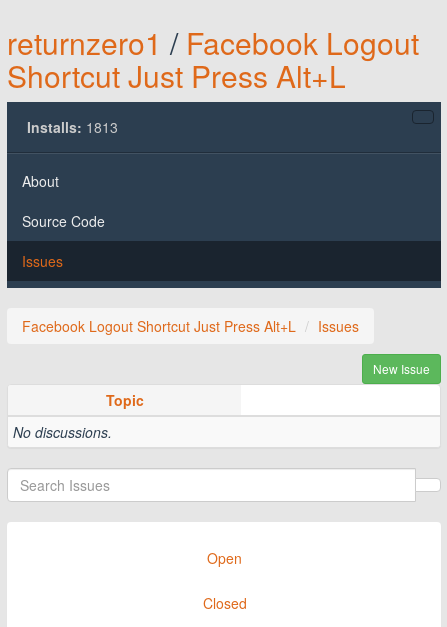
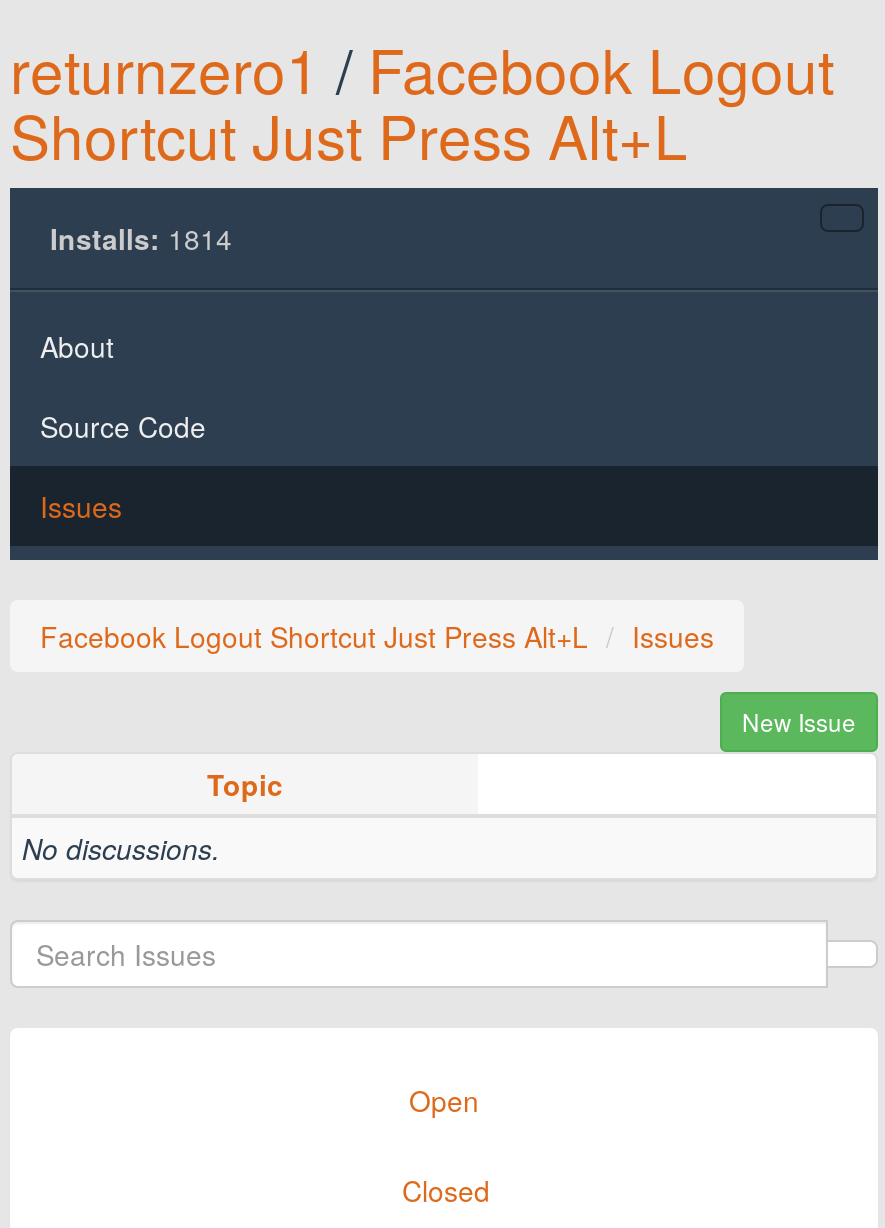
- Installs: 1813
+ Installs: 1814
